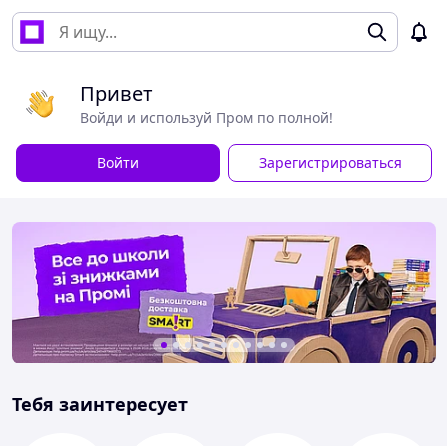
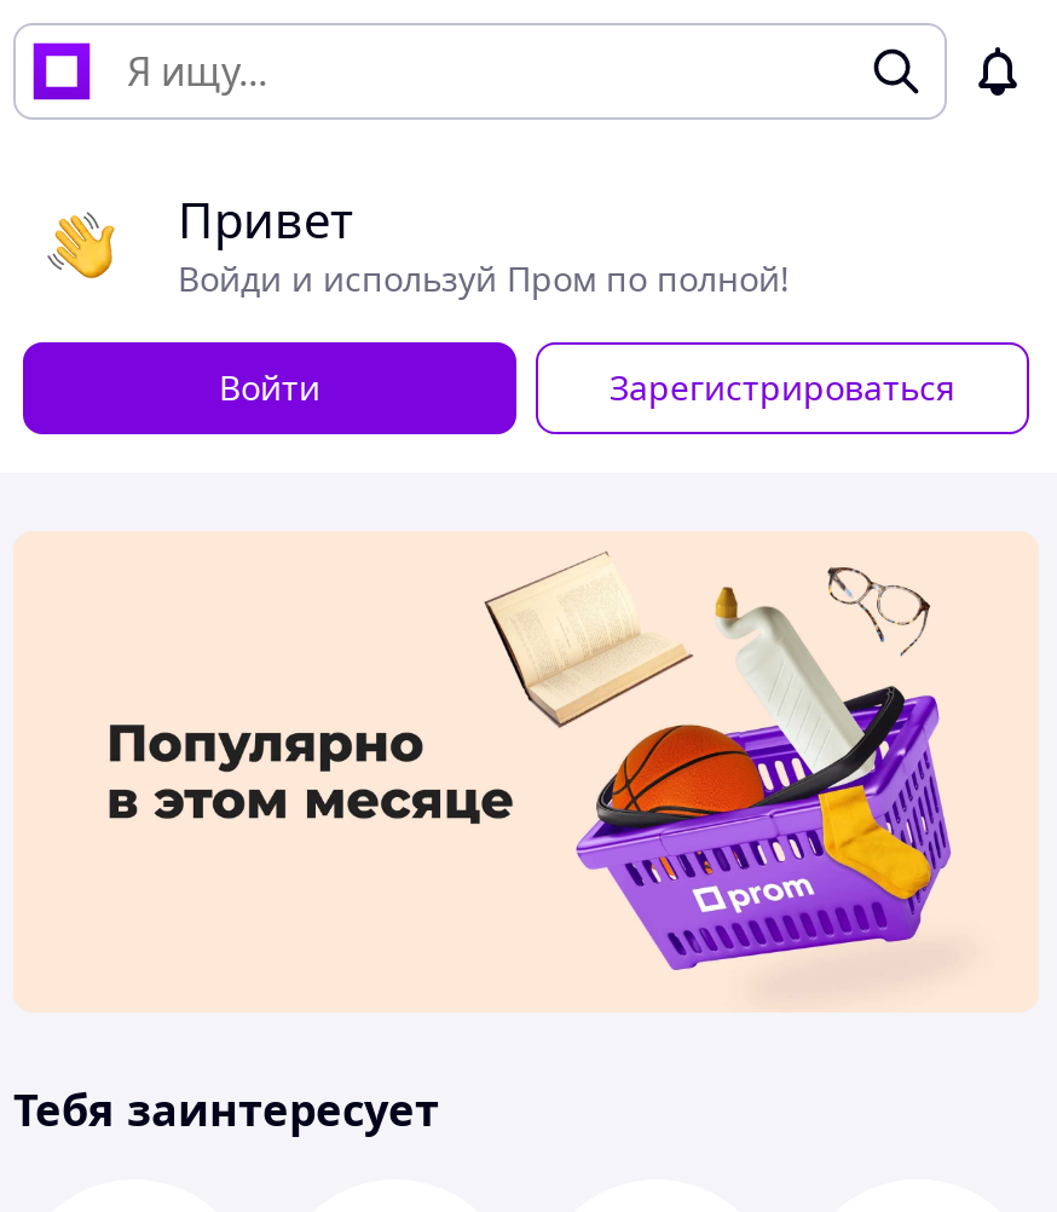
- [image]
+ [image]
